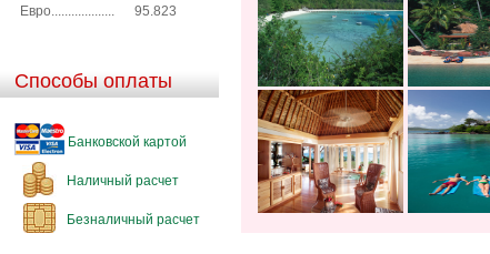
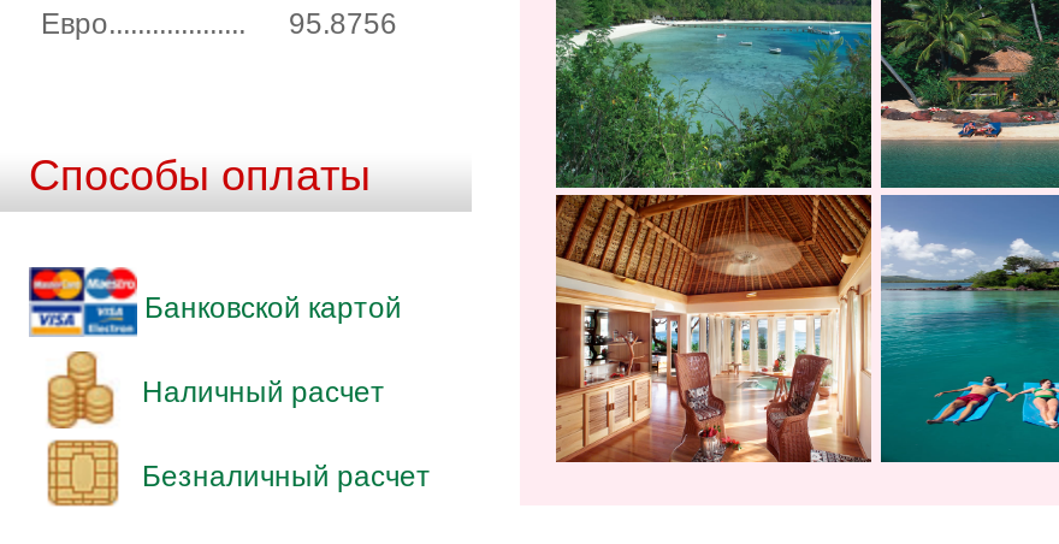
- Евро................... 95.823
+ Евро................... 95.8756
